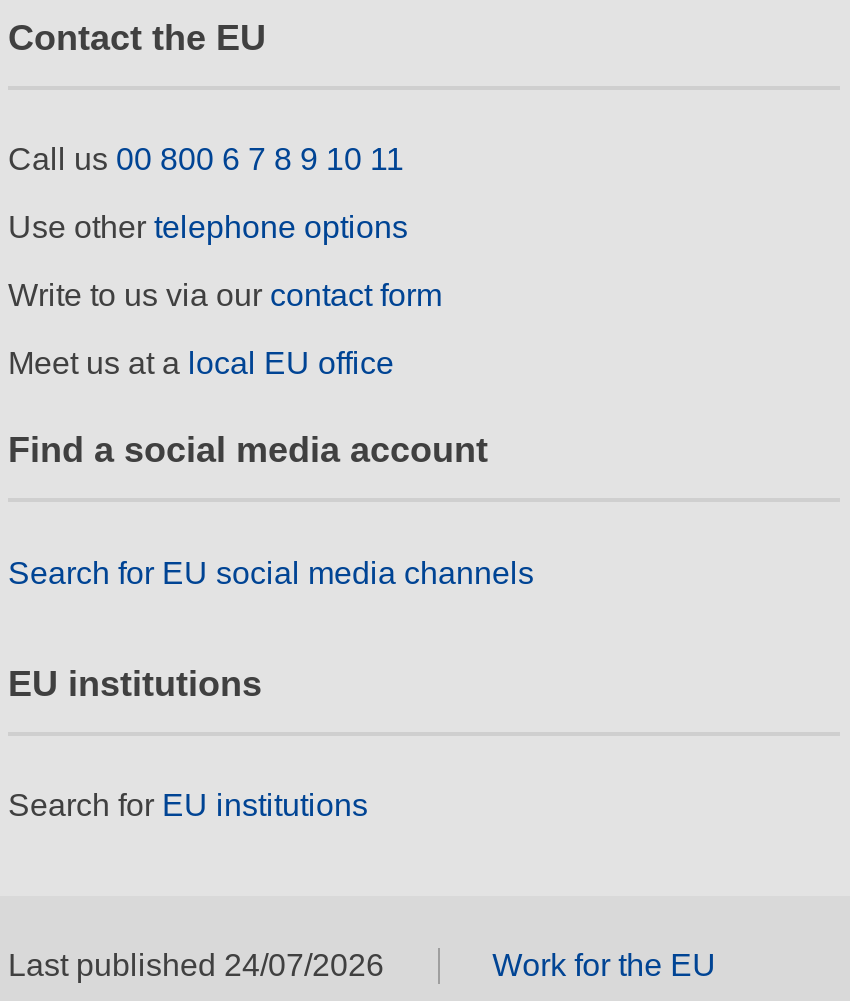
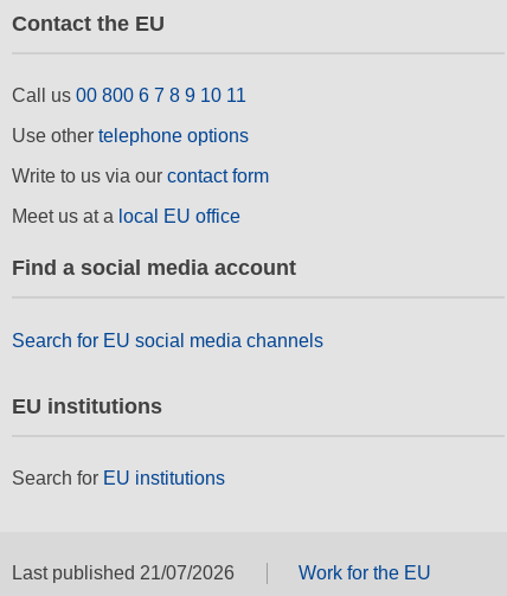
- Last published 24/07/2026
+ Last published 21/07/2026
